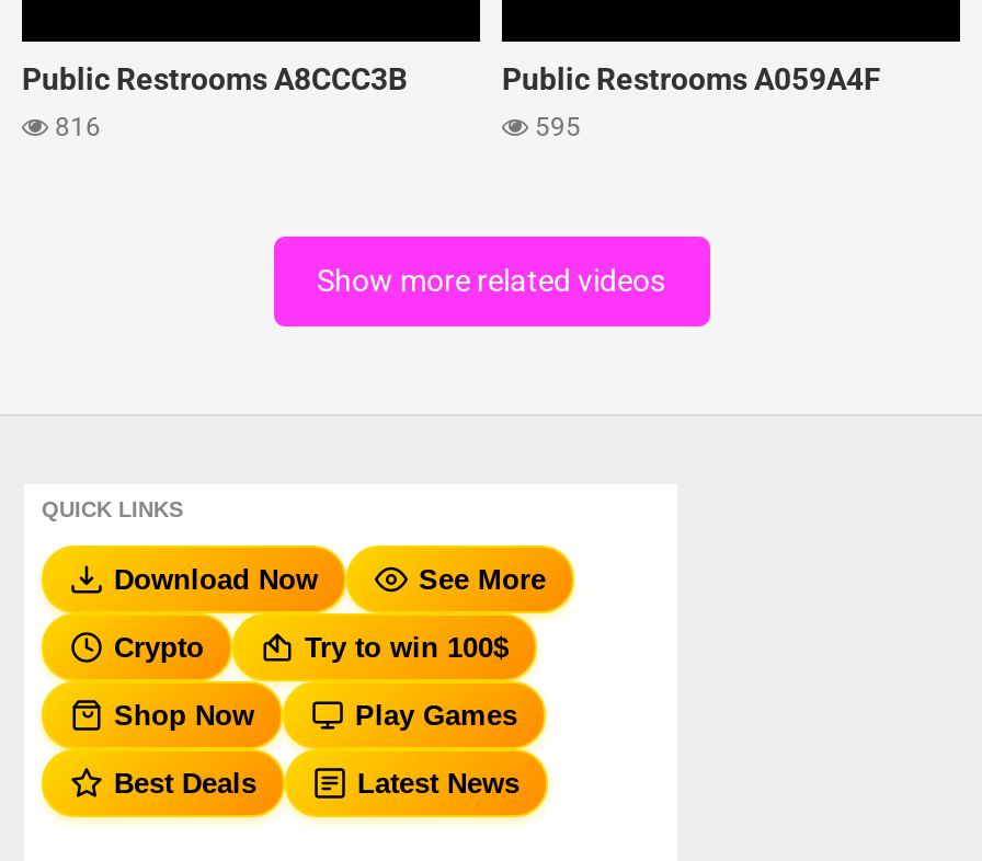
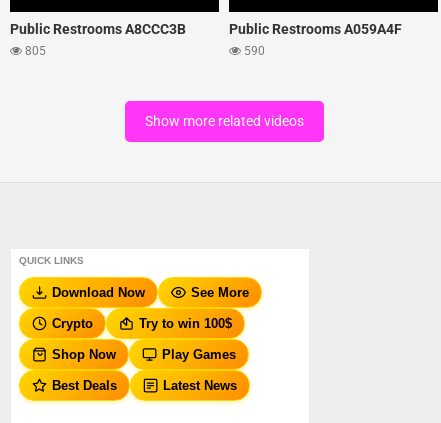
- 816
+ 805

- 595
+ 590
